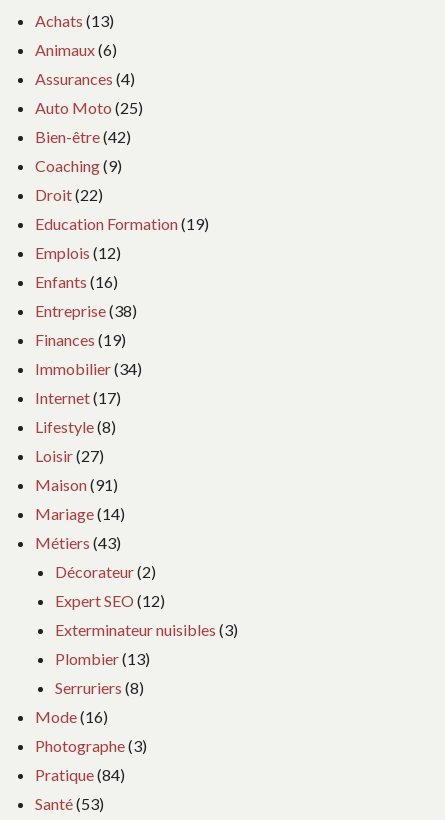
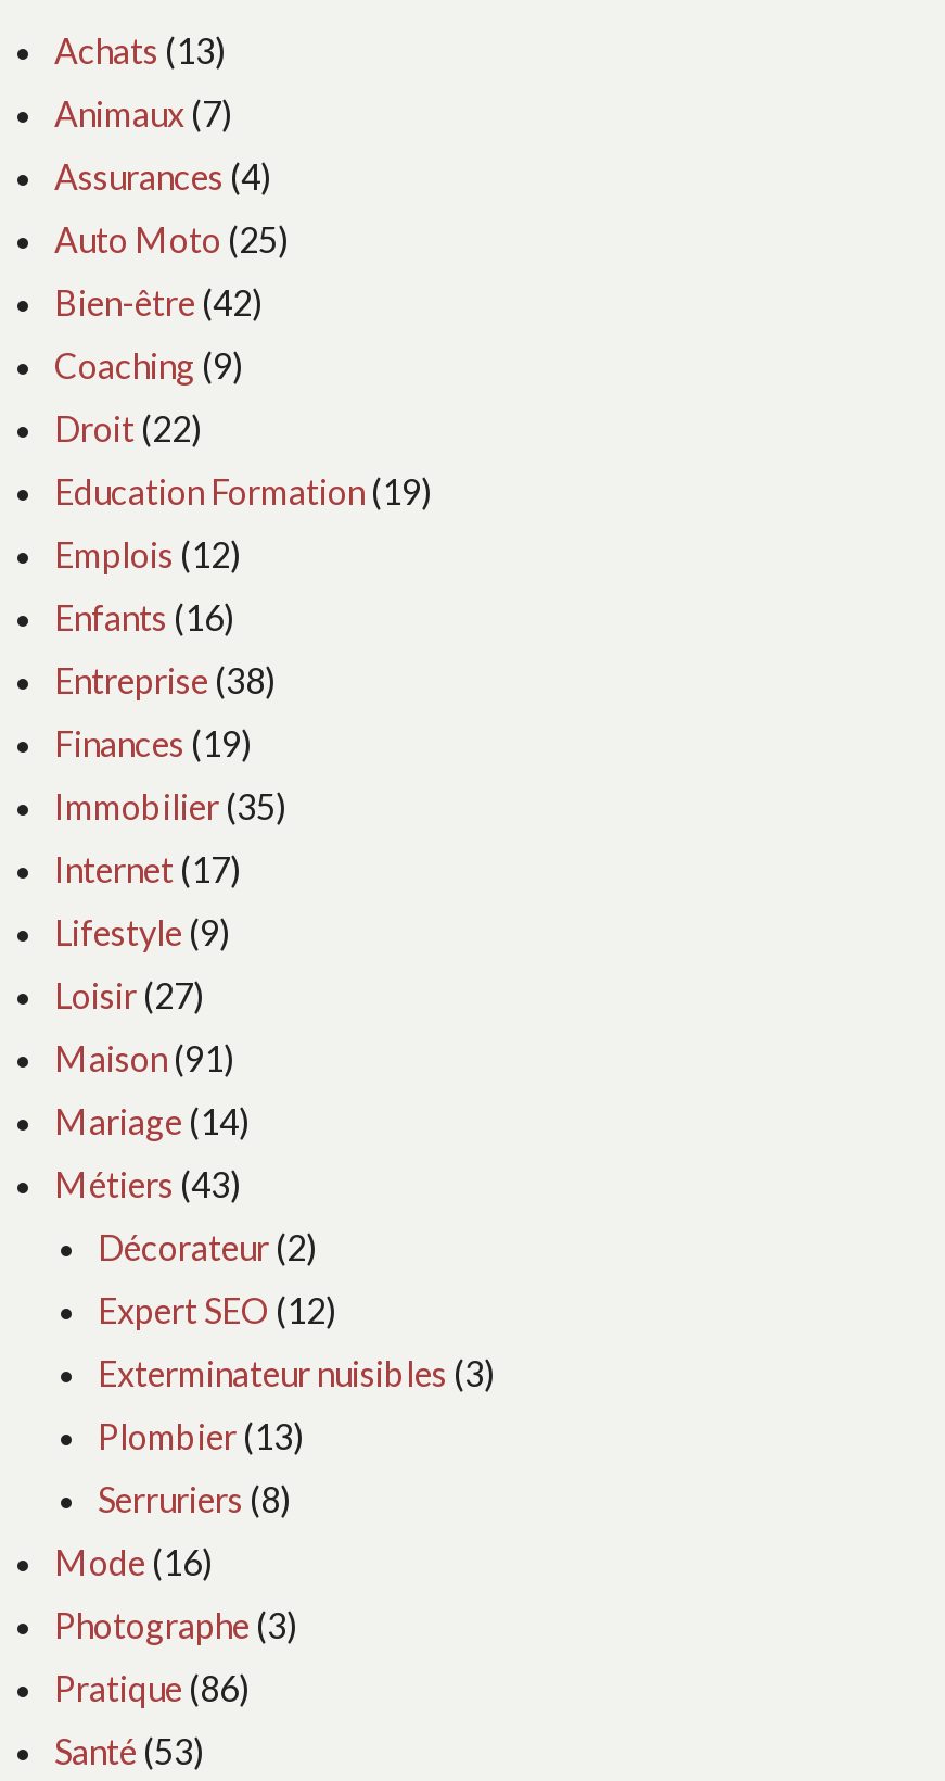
- Animaux (6)
+ Animaux (7)

- Immobilier (34)
+ Immobilier (35)

- Lifestyle (8)
+ Lifestyle (9)

- Pratique (84)
+ Pratique (86)
